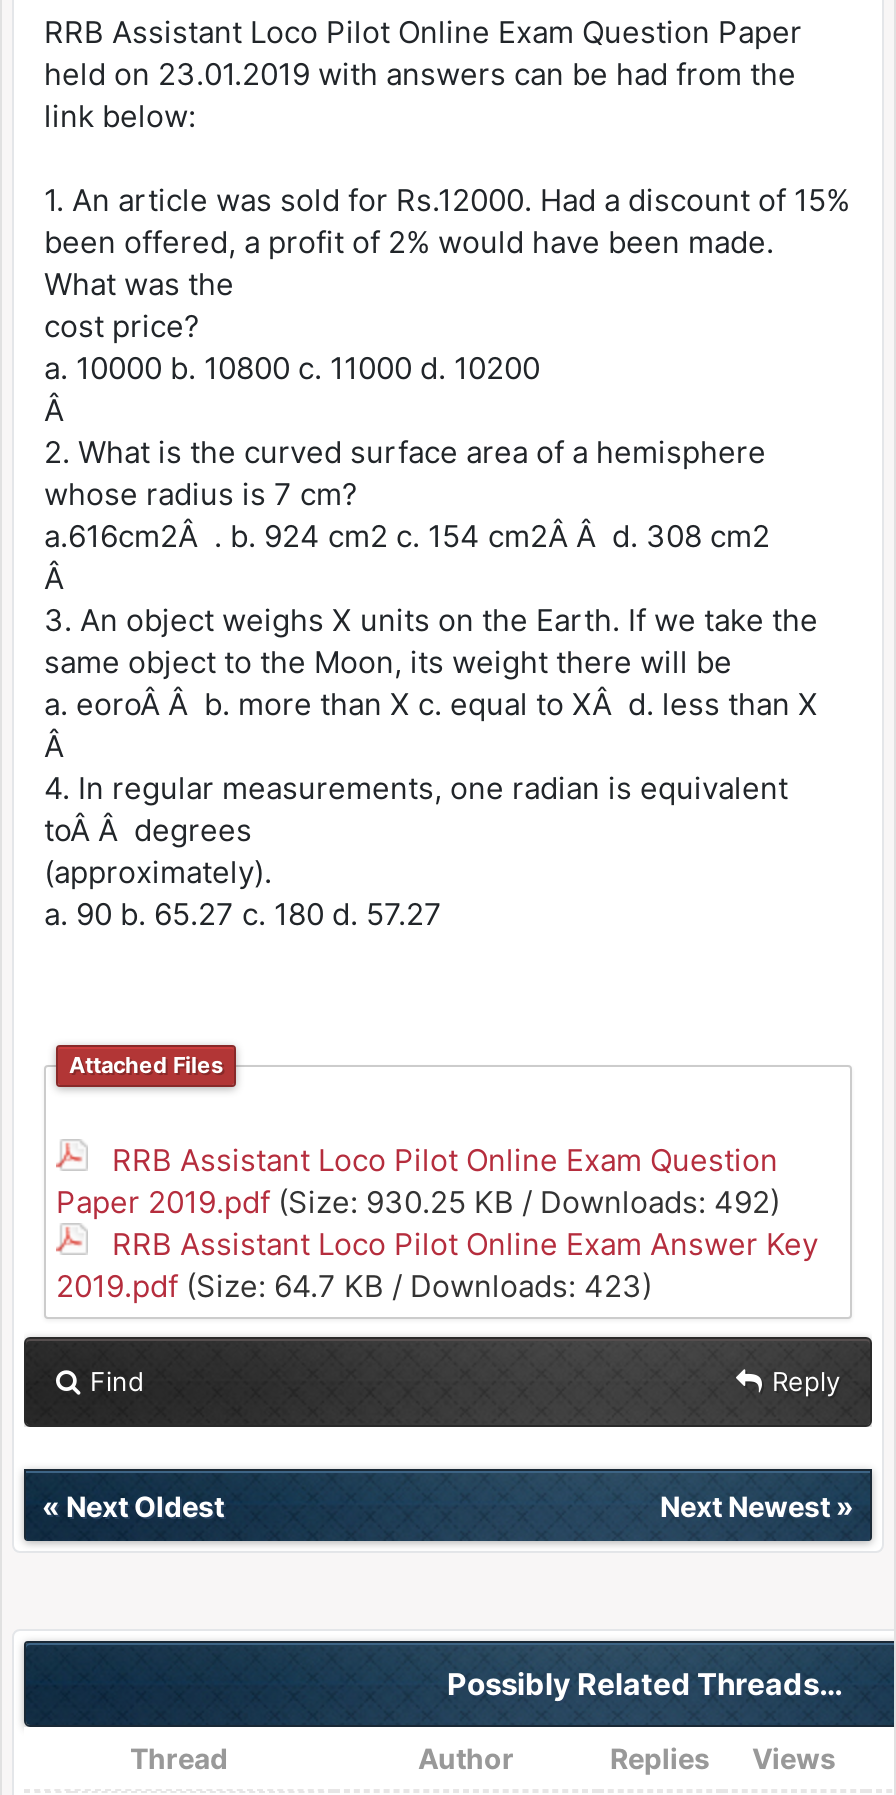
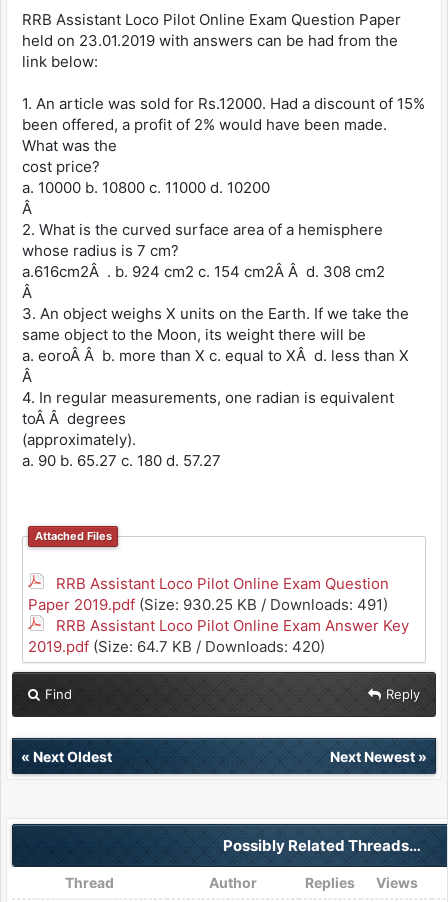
- Paper 2019.pdf (Size: 930.25 KB / Downloads: 492)
+ Paper 2019.pdf (Size: 930.25 KB / Downloads: 491)

- 2019.pdf (Size: 64.7 KB / Downloads: 423)
+ 2019.pdf (Size: 64.7 KB / Downloads: 420)
